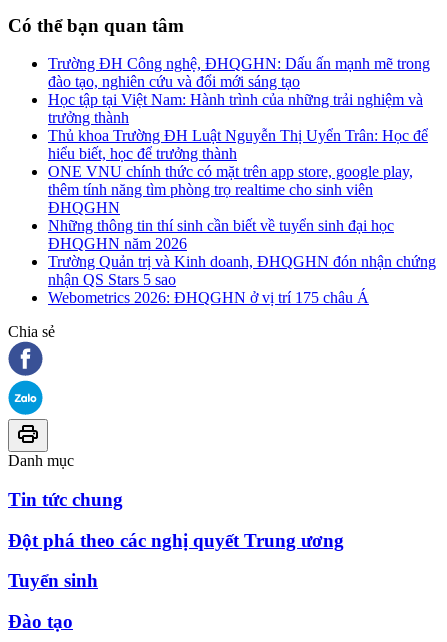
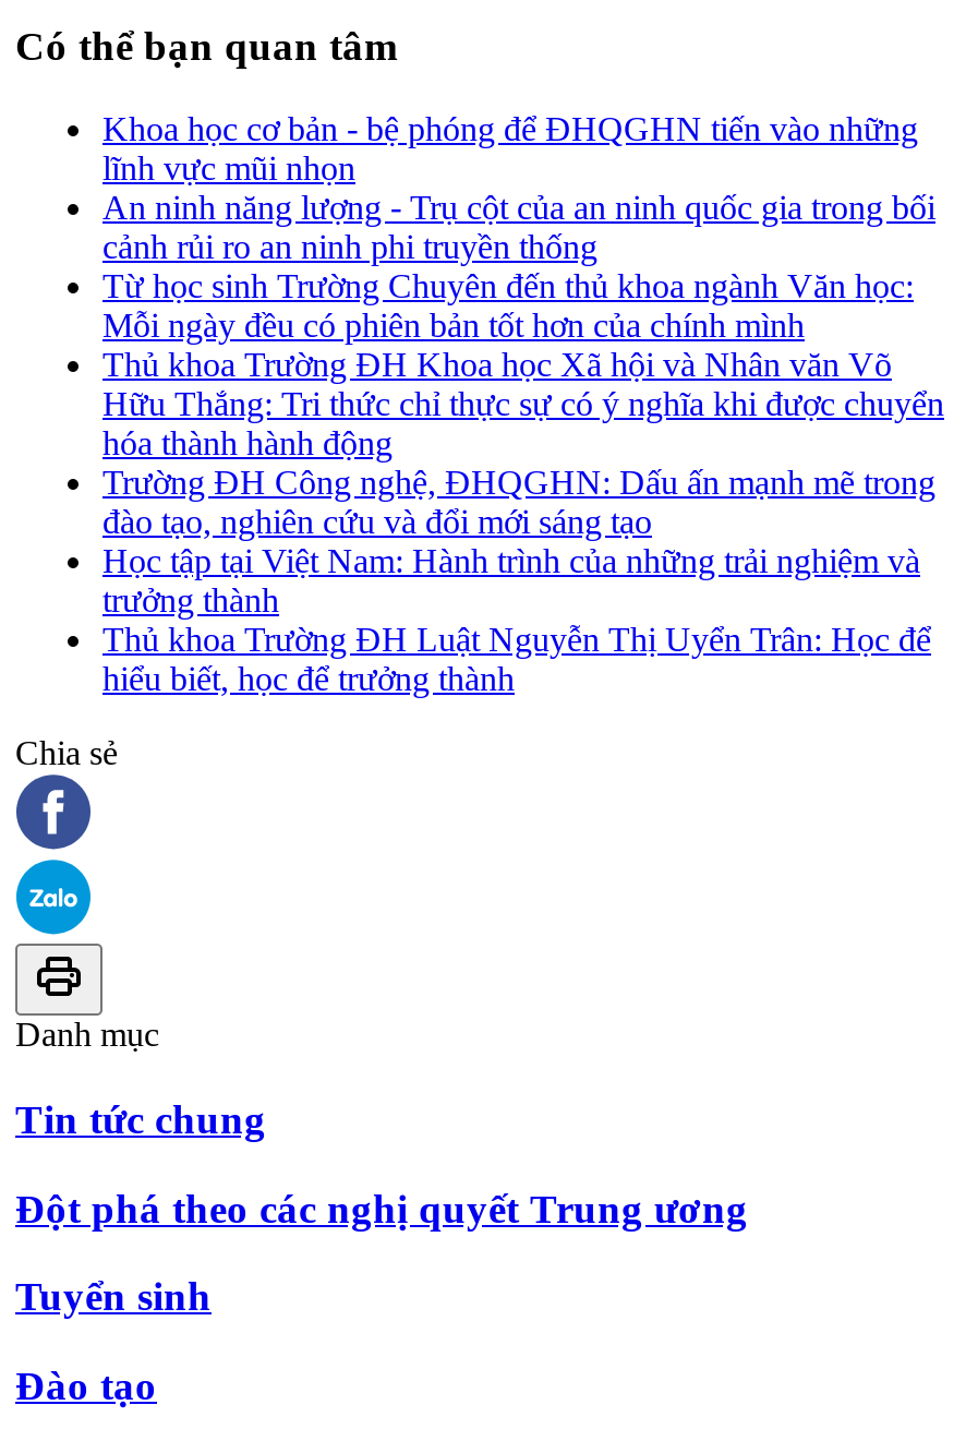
+ Khoa học cơ bản - bệ phóng để ĐHQGHN tiến vào những
+ lĩnh vực mũi nhọn
+ An ninh năng lượng - Trụ cột của an ninh quốc gia trong bối
+ cảnh rủi ro an ninh phi truyền thống
+ Từ học sinh Trường Chuyên đến thủ khoa ngành Văn học:
+ Mỗi ngày đều có phiên bản tốt hơn của chính mình
+ Thủ khoa Trường ĐH Khoa học Xã hội và Nhân văn Võ
+ Hữu Thắng: Tri thức chỉ thực sự có ý nghĩa khi được chuyển
+ hóa thành hành động

moved down: Trường ĐH Công nghệ, ĐHQGHN: Dấu ấn mạnh mẽ trong | đào tạo, nghiên cứu và đổi mới sáng tạo | Học tập tại Việt Nam: Hành trình của những trải nghiệm và | trưởng thành | Thủ khoa Trường ĐH Luật Nguyễn Thị Uyển Trân: Học để | hiểu biết, học để trưởng thành

- ONE VNU chính thức có mặt trên app store, google play,
- thêm tính năng tìm phòng trọ realtime cho sinh viên
- ĐHQGHN
- Những thông tin thí sinh cần biết về tuyển sinh đại học
- ĐHQGHN năm 2026
- Trường Quản trị và Kinh doanh, ĐHQGHN đón nhận chứng
- nhận QS Stars 5 sao
- Webometrics 2026: ĐHQGHN ở vị trí 175 châu Á
